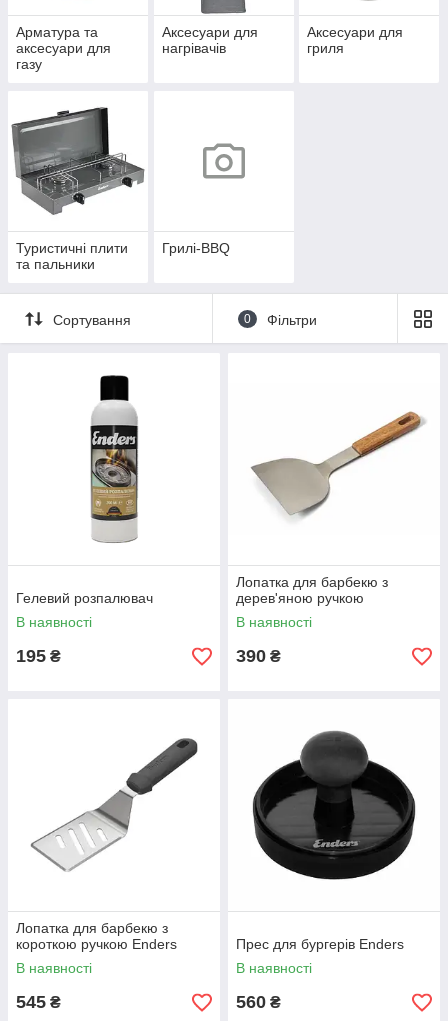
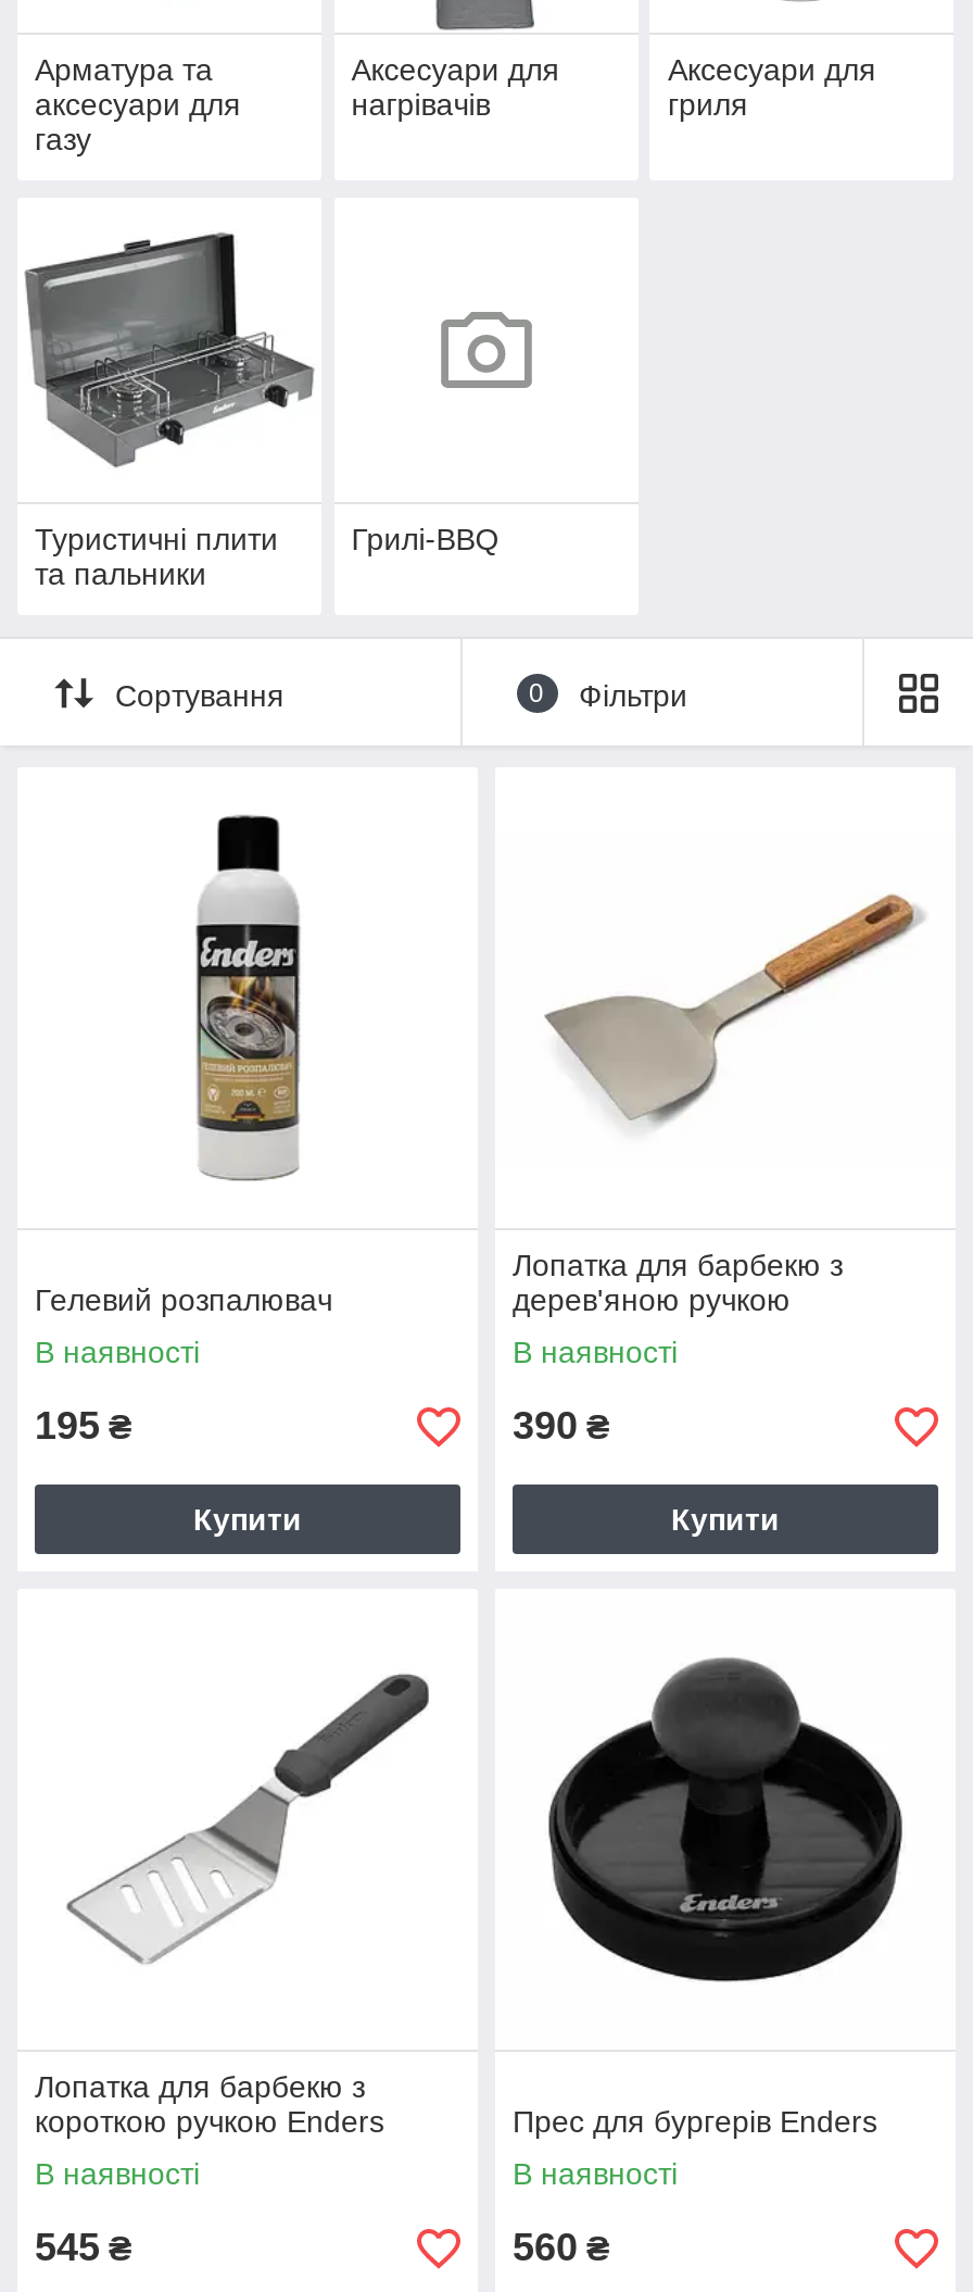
+ Купити

+ Купити
